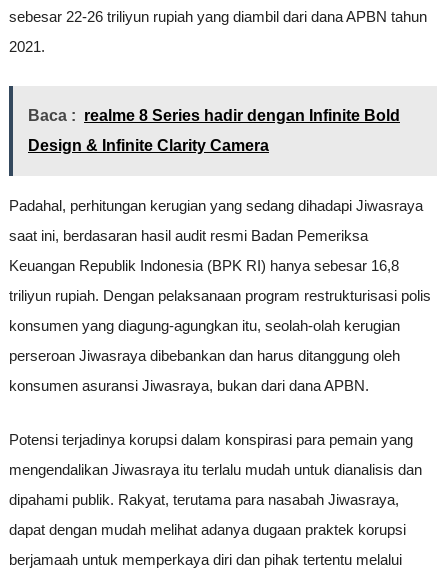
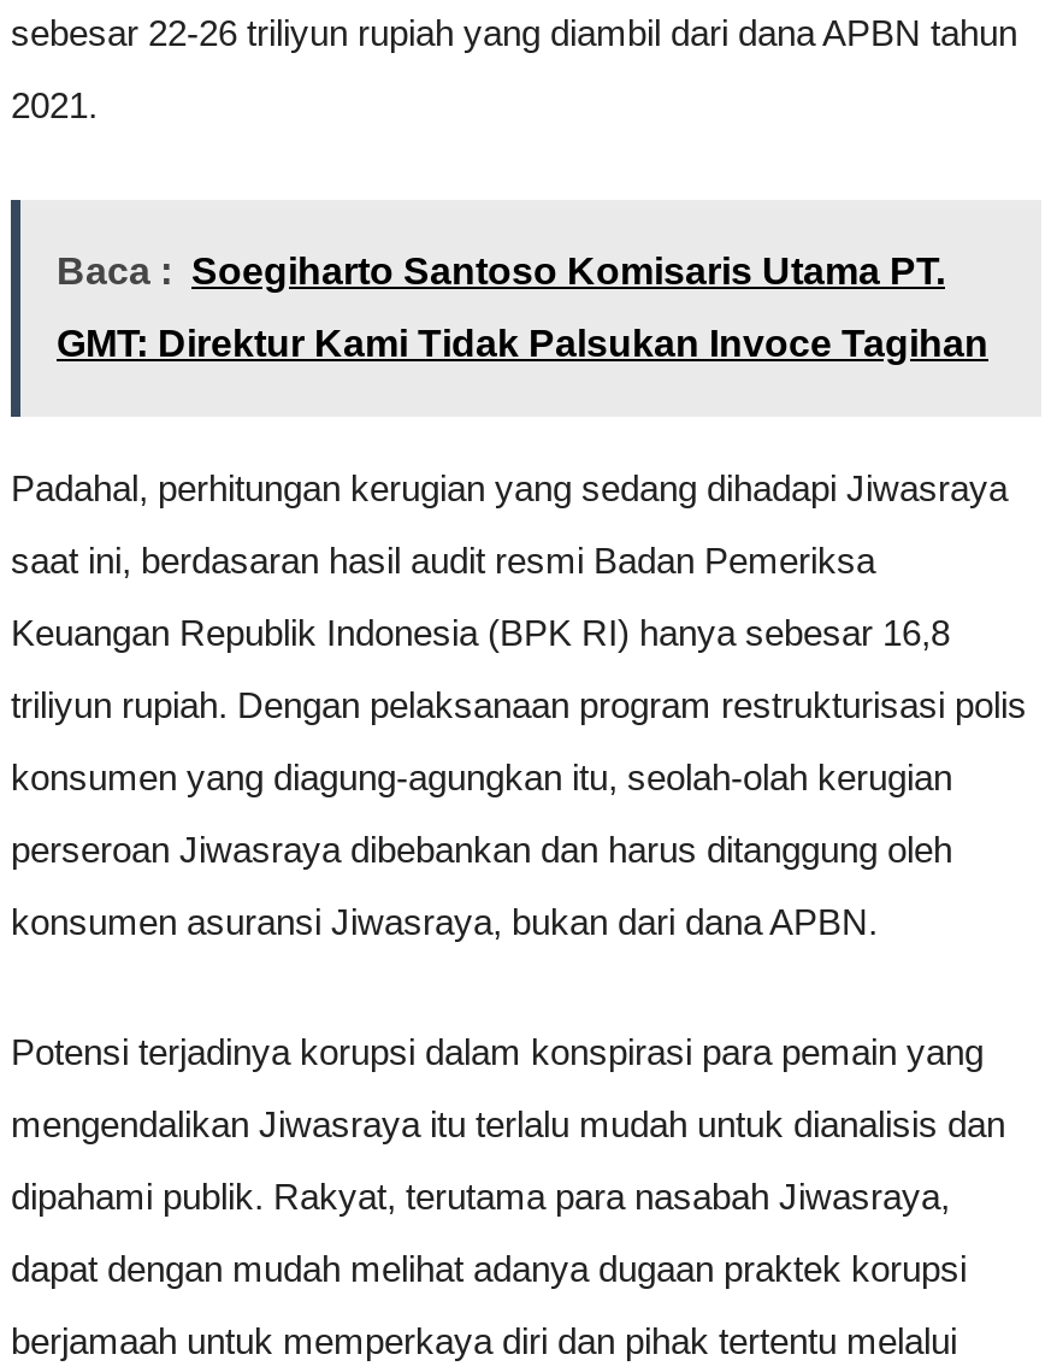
- Baca : realme 8 Series hadir dengan Infinite Bold
+ Baca : Soegiharto Santoso Komisaris Utama PT.

- Design & Infinite Clarity Camera
+ GMT: Direktur Kami Tidak Palsukan Invoce Tagihan
